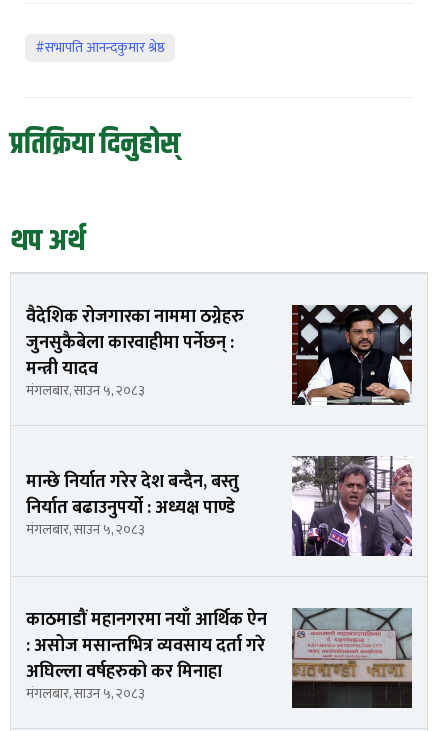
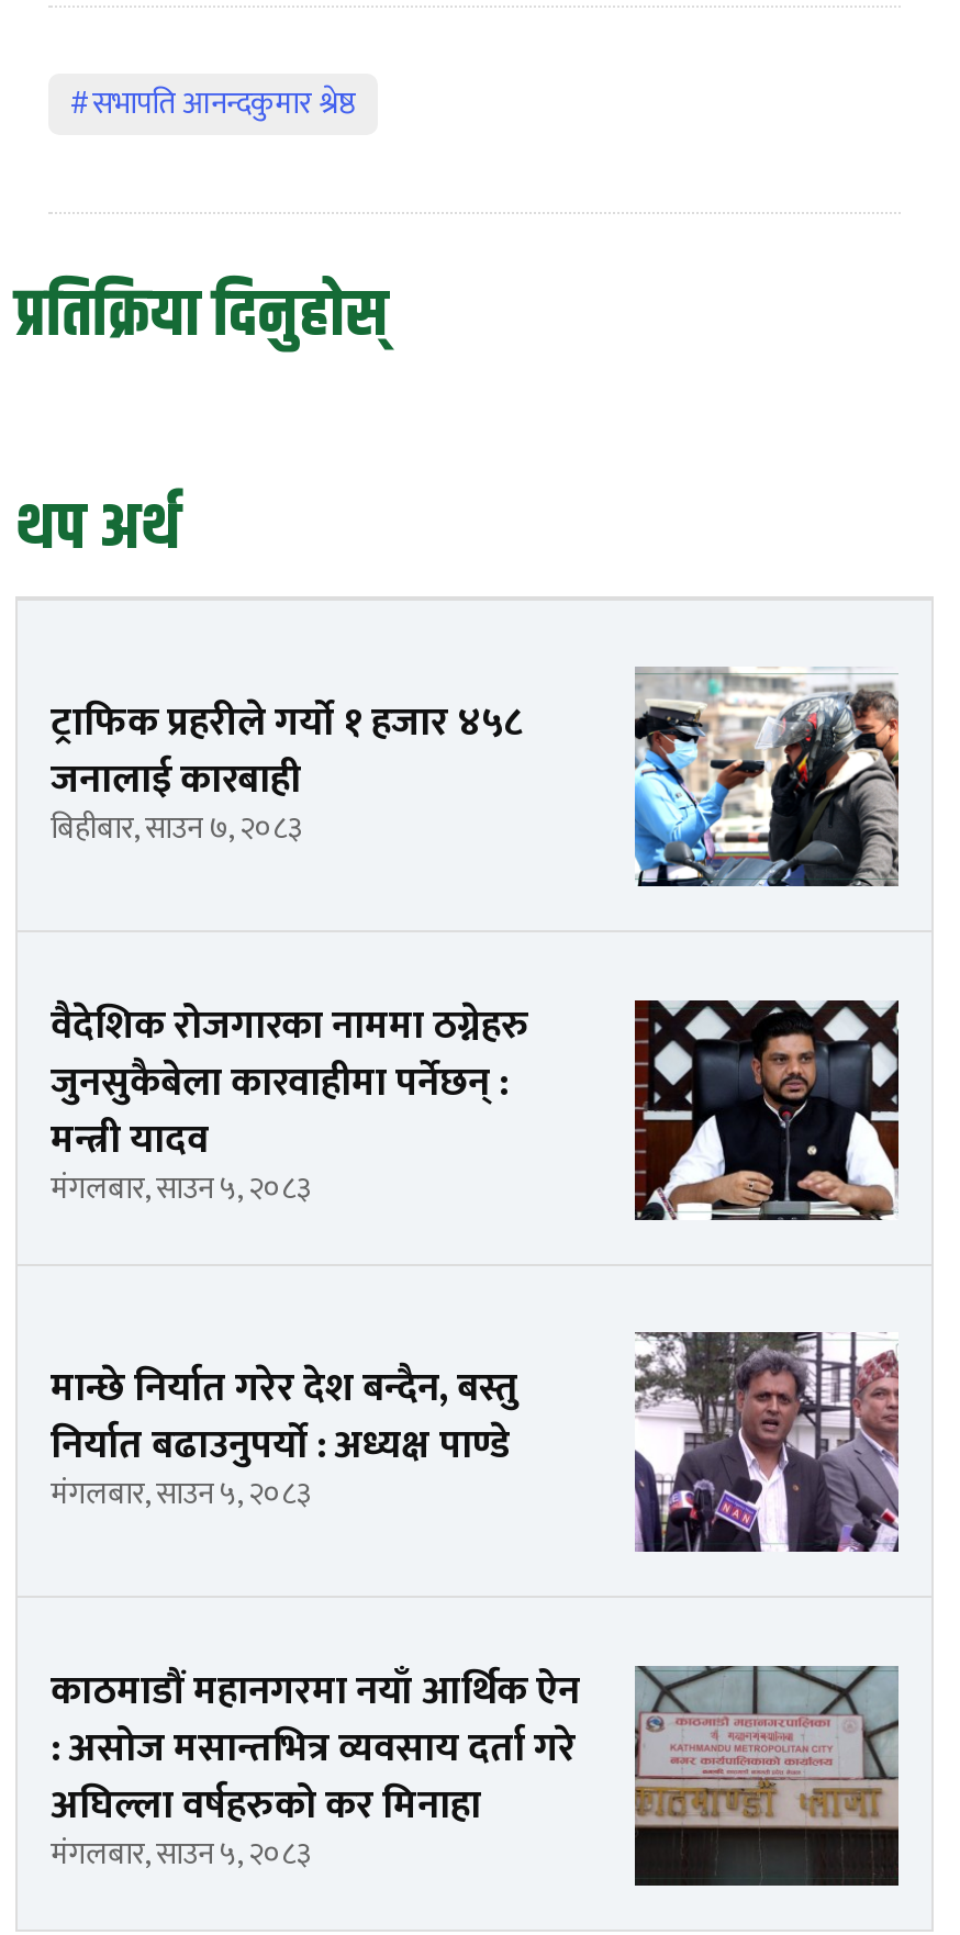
+ ट्राफिक प्रहरीले गर्यो १ हजार ४५८
+ जनालाई कारबाही
+ बिहीबार, साउन ७, २०८३

+ [image]
